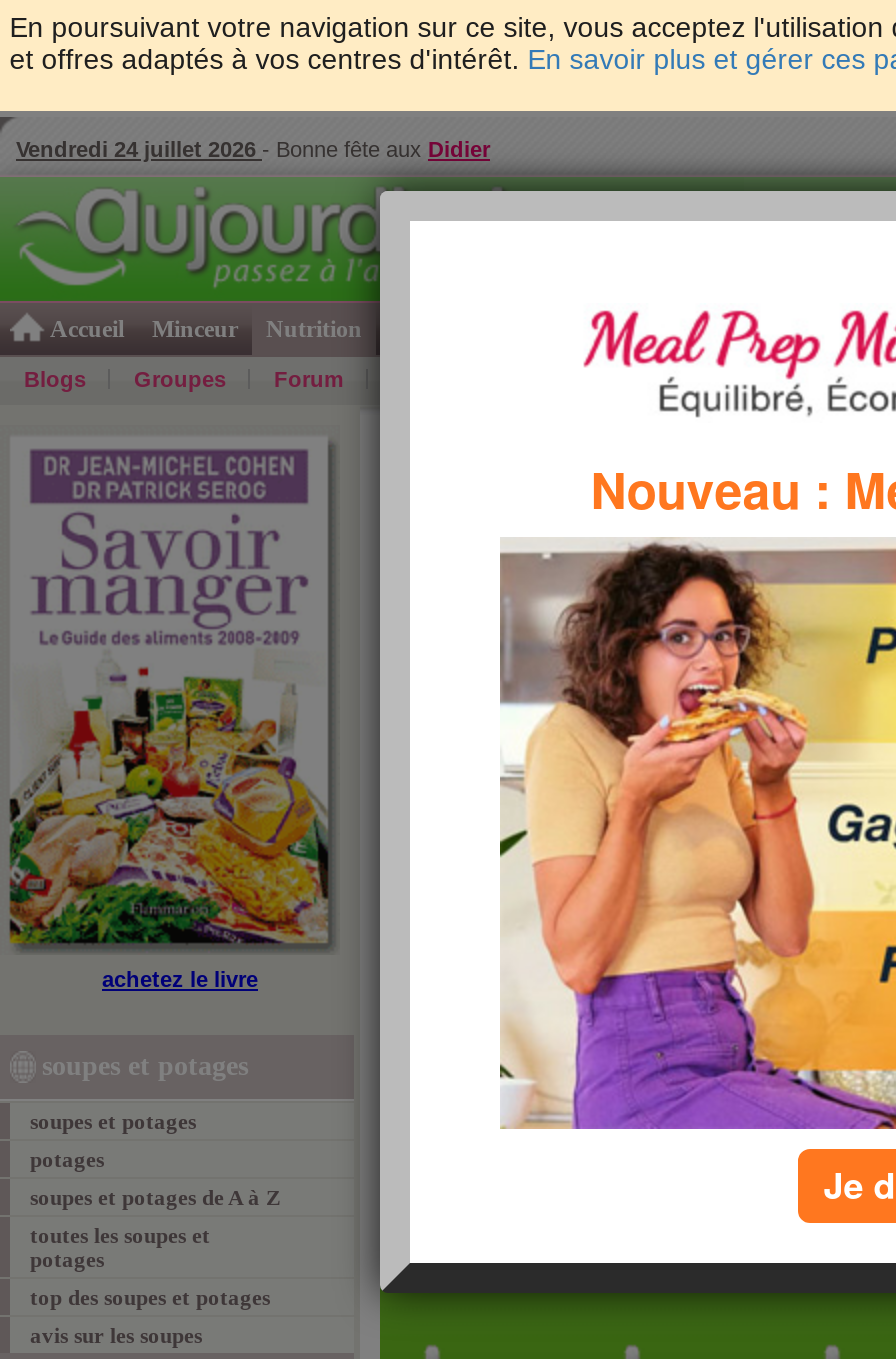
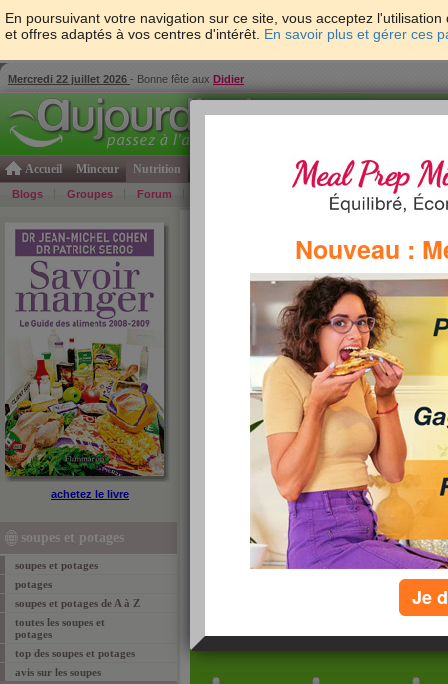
- Vendredi 24 juillet 2026 - Bonne fête aux Didier
+ Mercredi 22 juillet 2026 - Bonne fête aux Didier
